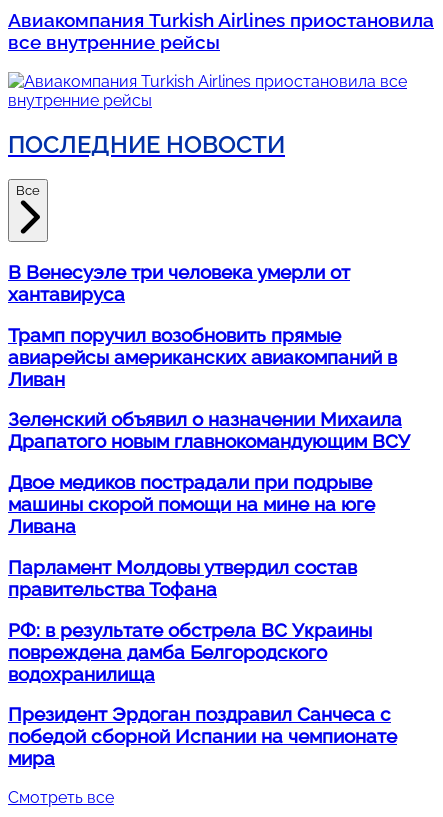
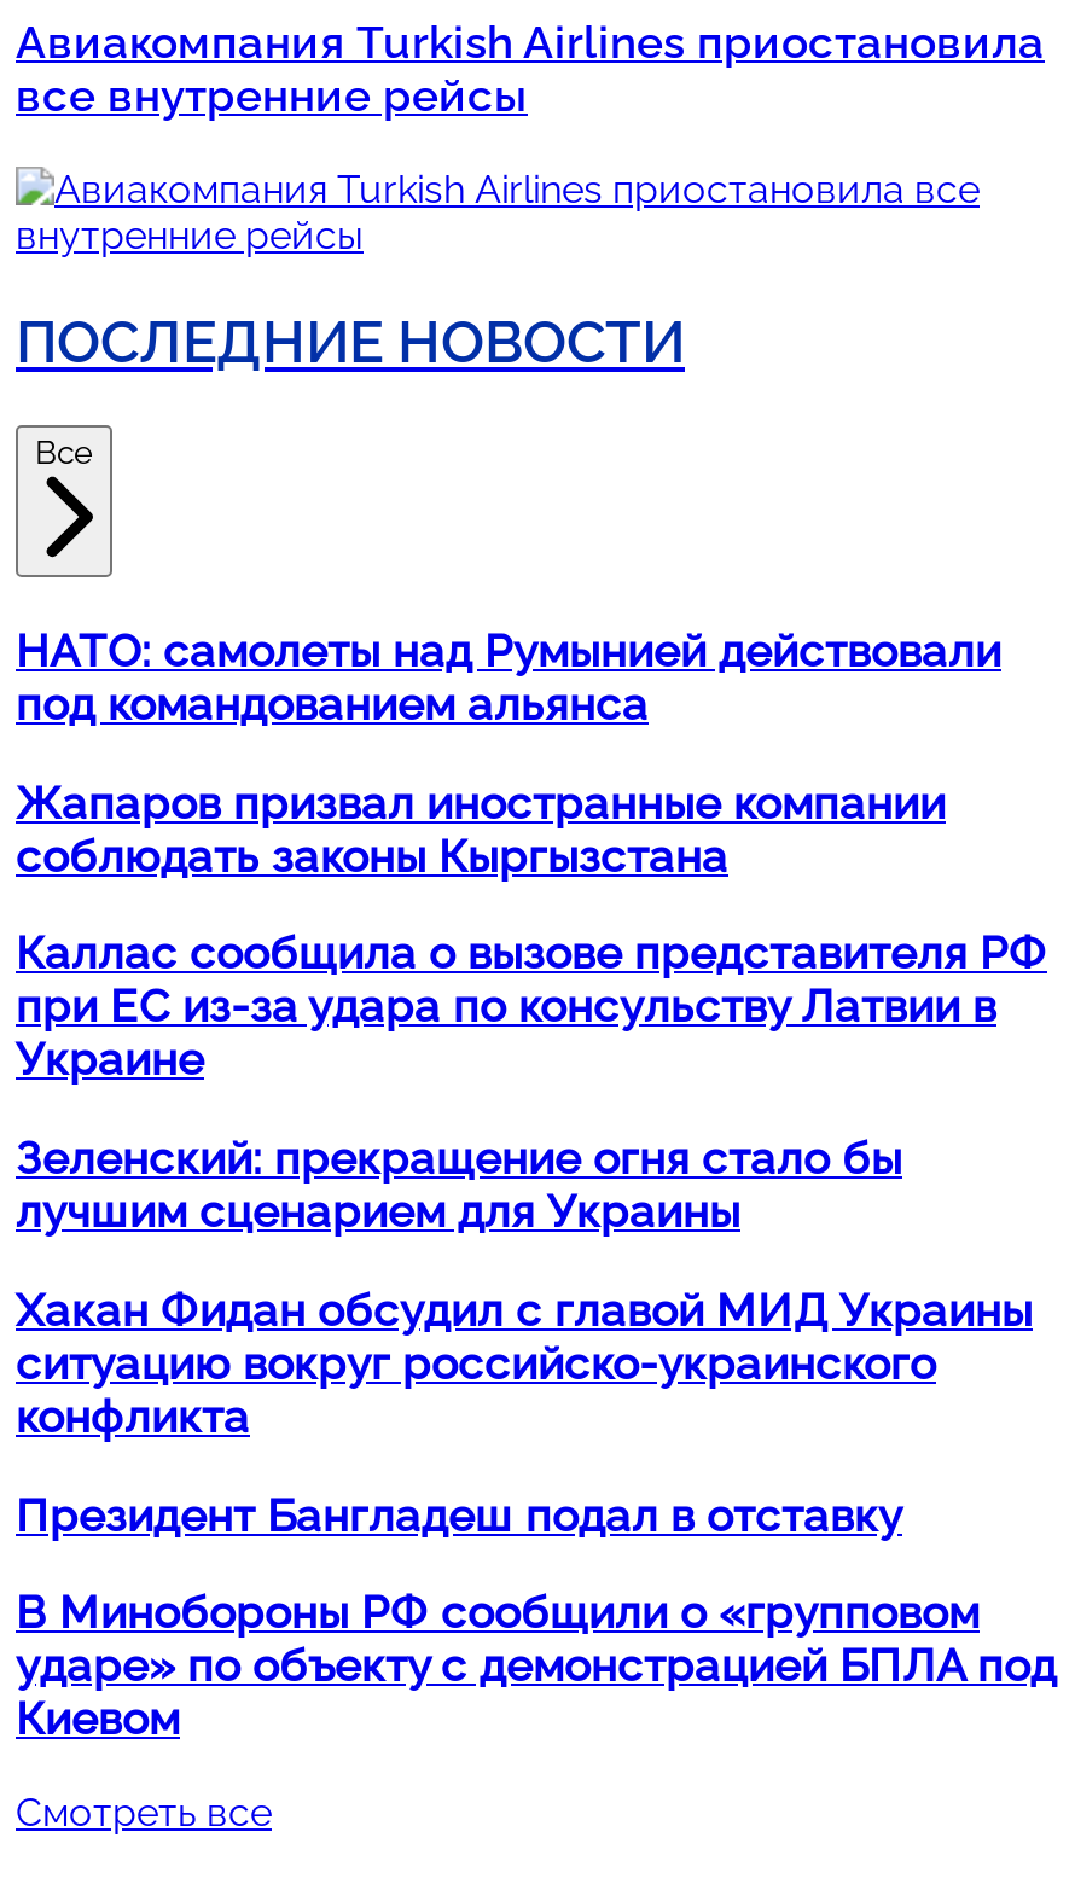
- В Венесуэле три человека умерли от
- хантавируса
+ НАТО: самолеты над Румынией действовали
+ под командованием альянса

- Трамп поручил возобновить прямые
- авиарейсы американских авиакомпаний в
- Ливан
+ Жапаров призвал иностранные компании
+ соблюдать законы Кыргызстана

- Зеленский объявил о назначении Михаила
- Драпатого новым главнокомандующим ВСУ
+ Каллас сообщила о вызове представителя РФ
+ при ЕС из-за удара по консульству Латвии в
+ Украине

- Двое медиков пострадали при подрыве
- машины скорой помощи на мине на юге
- Ливана
+ Зеленский: прекращение огня стало бы
+ лучшим сценарием для Украины

- Парламент Молдовы утвердил состав
- правительства Тофана
+ Хакан Фидан обсудил с главой МИД Украины
+ ситуацию вокруг российско-украинского
+ конфликта

- РФ: в результате обстрела ВС Украины
- повреждена дамба Белгородского
- водохранилища
+ Президент Бангладеш подал в отставку

- Президент Эрдоган поздравил Санчеса с
- победой сборной Испании на чемпионате
- мира
+ В Минобороны РФ сообщили о «групповом
+ ударе» по объекту с демонстрацией БПЛА под
+ Киевом
